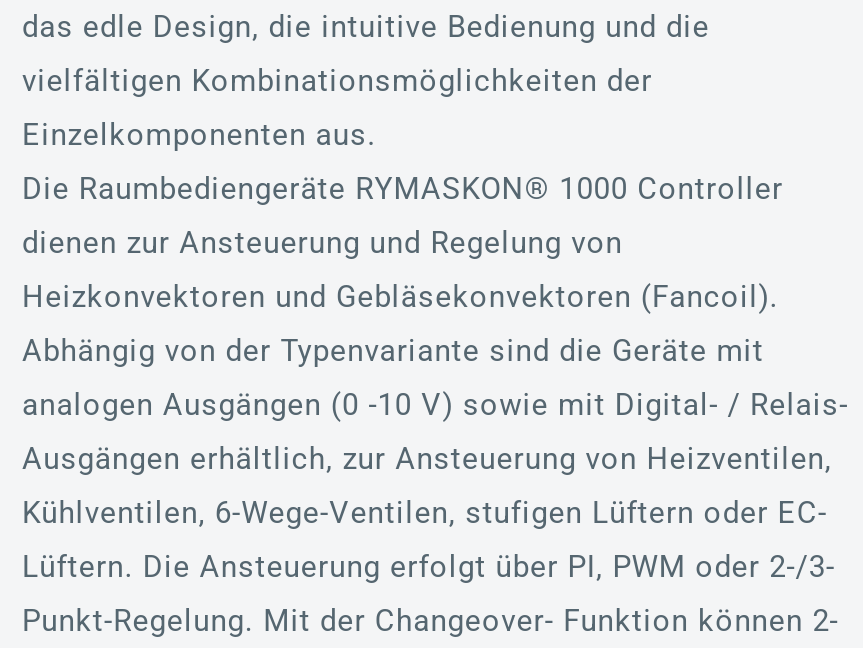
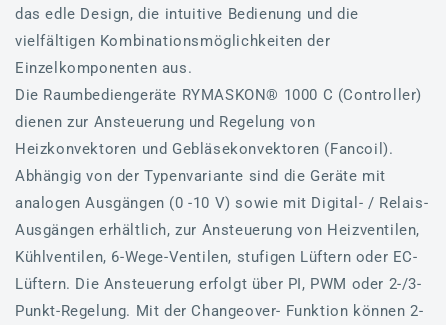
- Die Raumbediengeräte RYMASKON® 1000 Controller
+ Die Raumbediengeräte RYMASKON® 1000 C (Controller)
